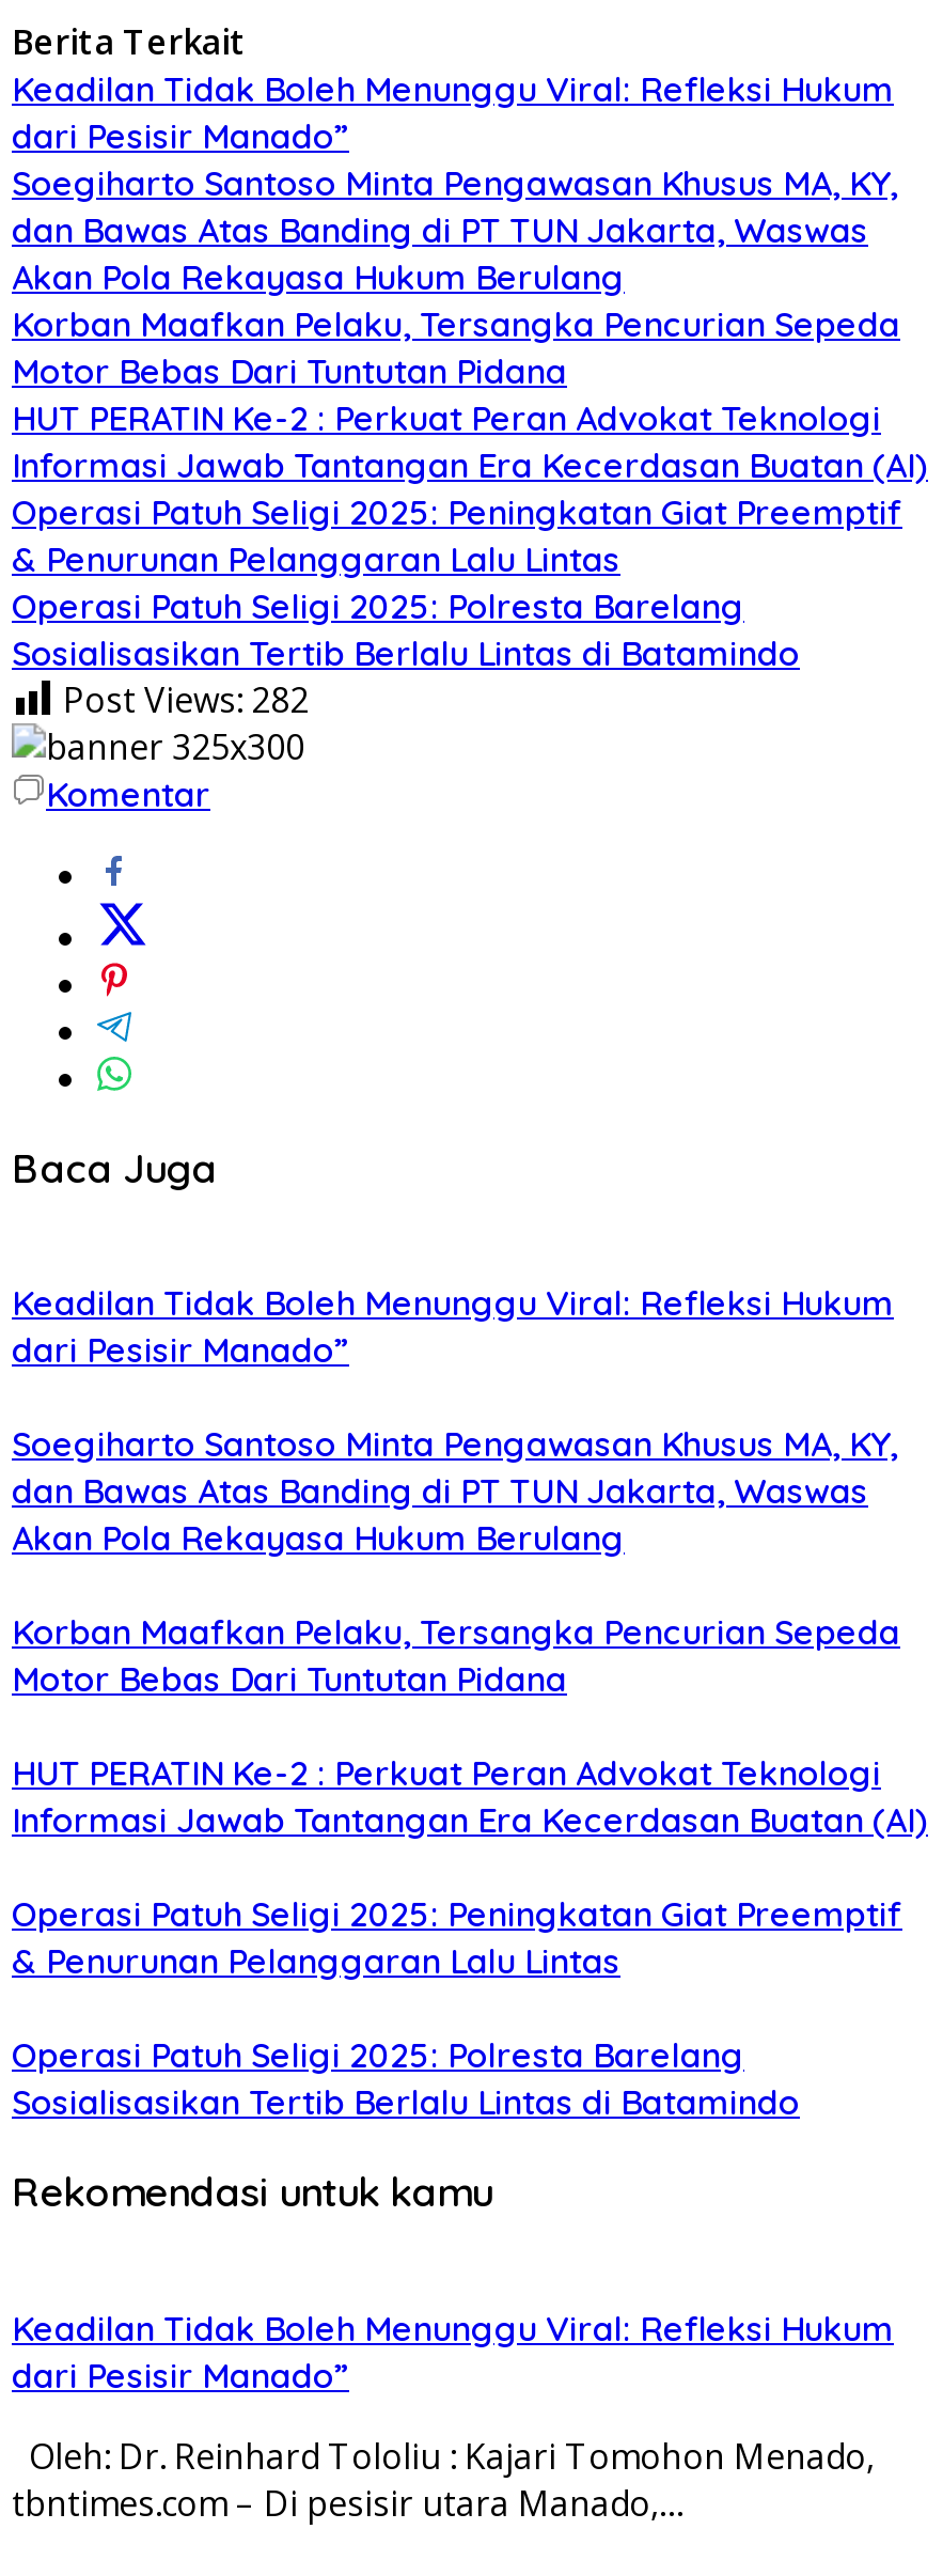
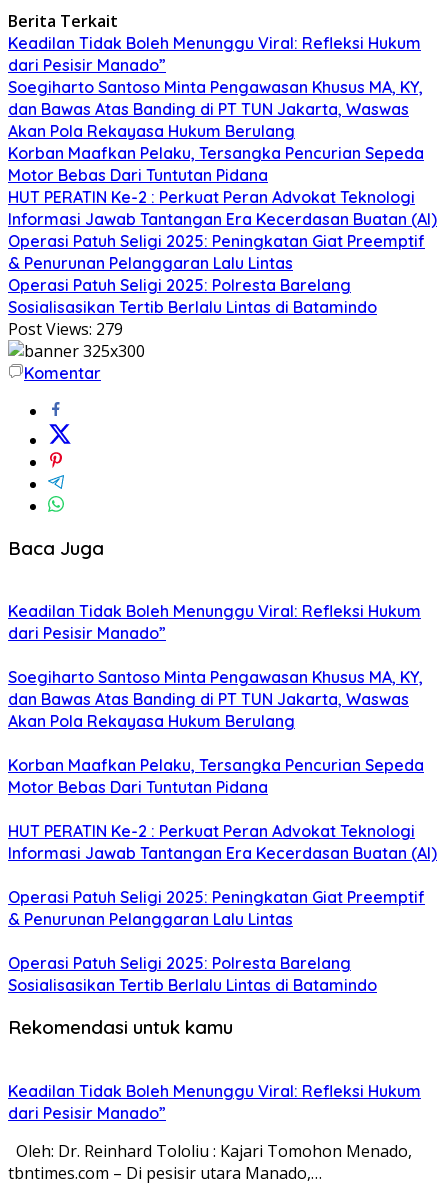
- Post Views: 282
+ Post Views: 279
